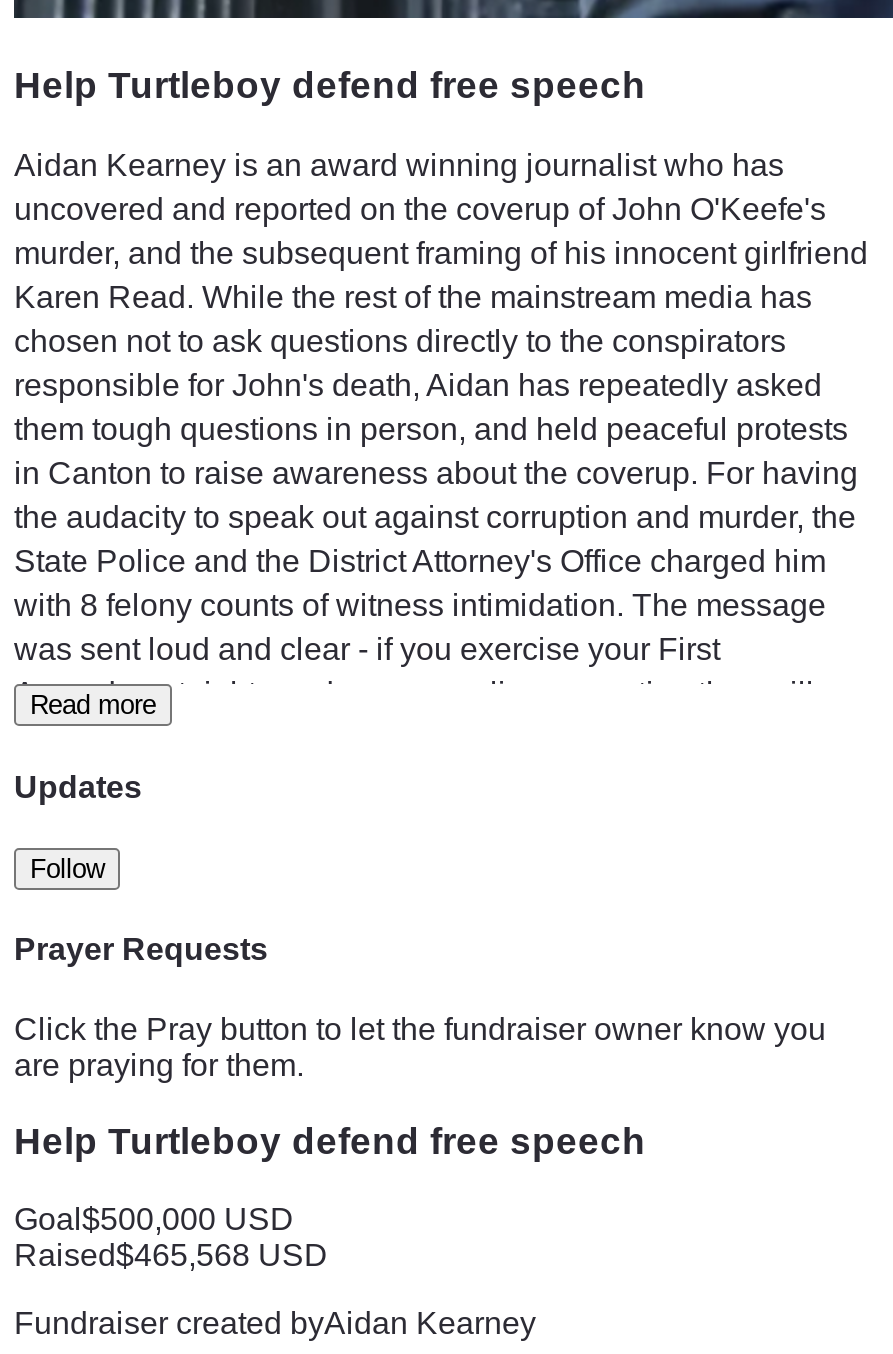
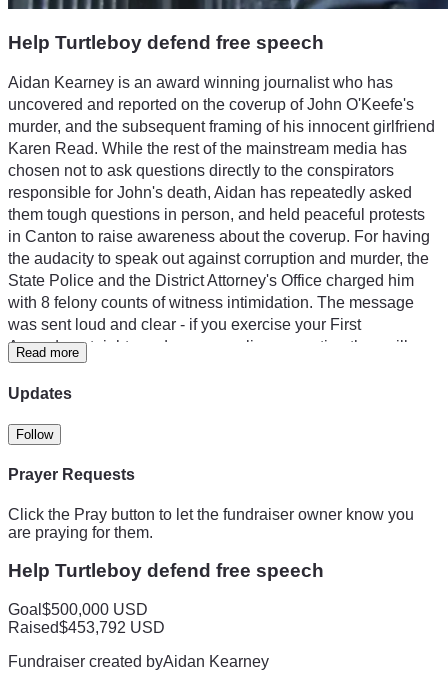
- Raised$465,568 USD
+ Raised$453,792 USD
